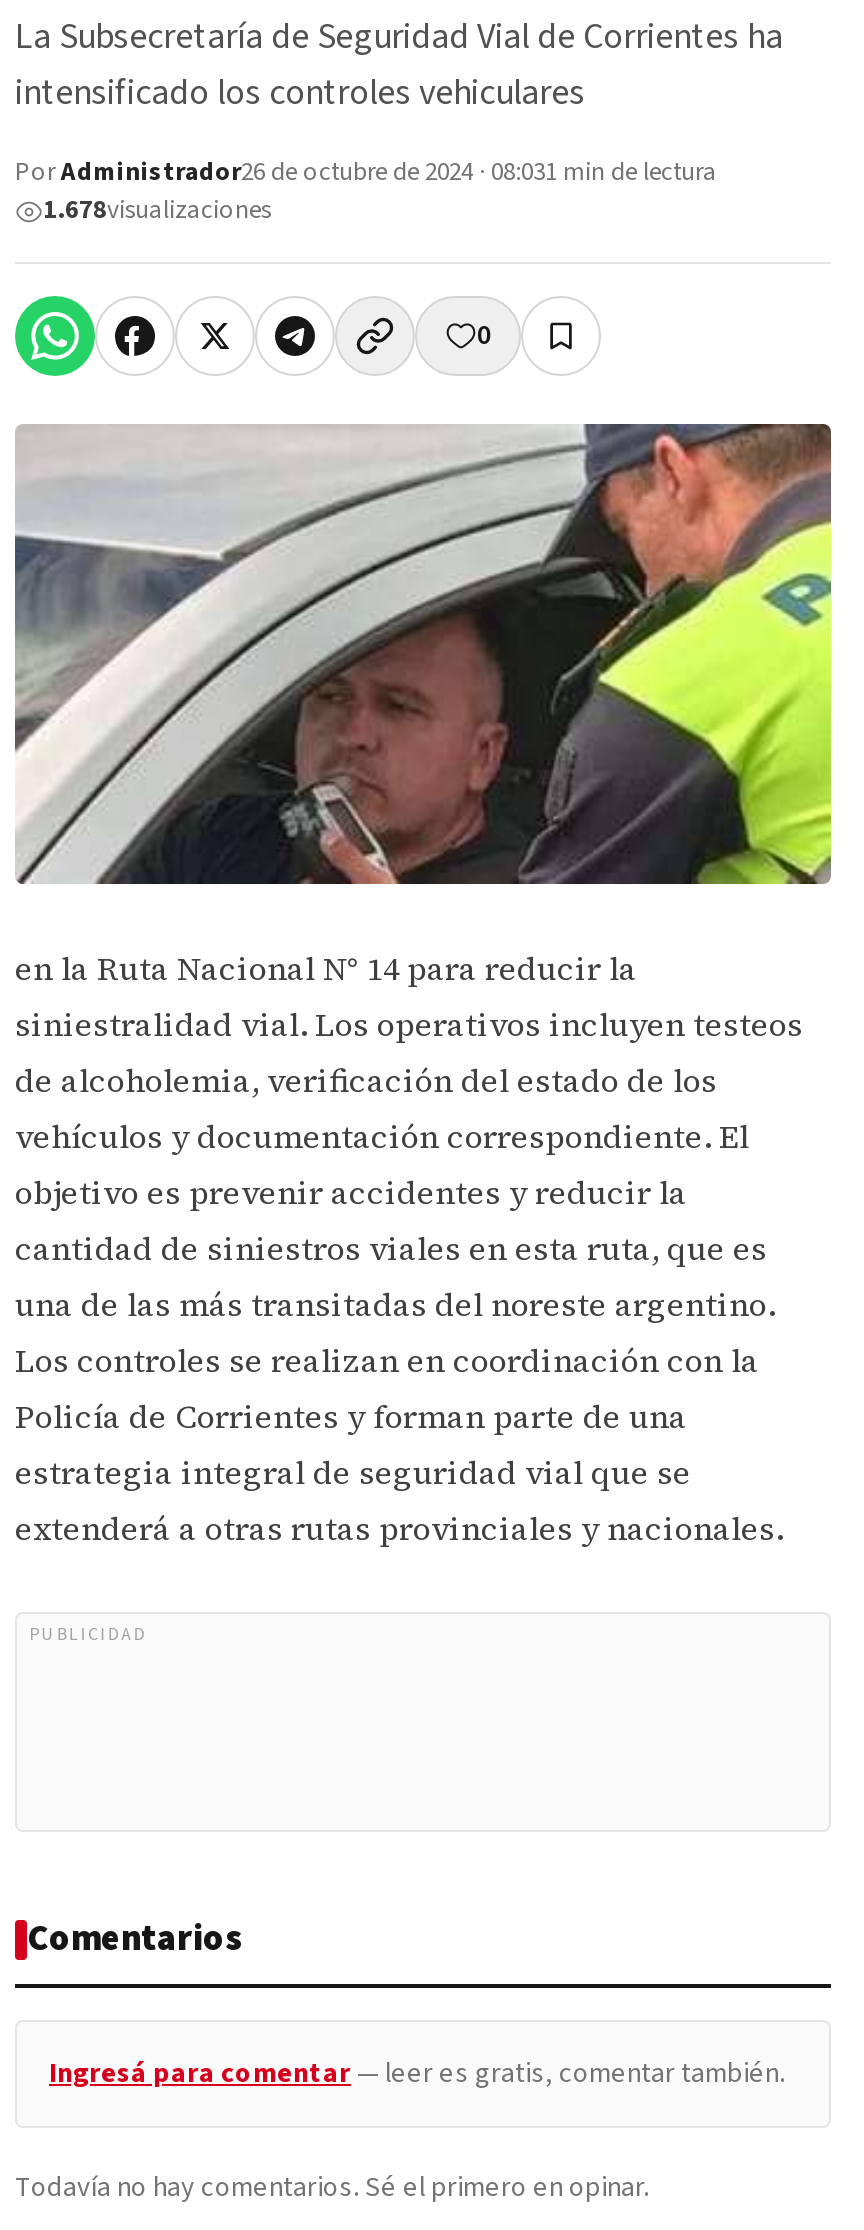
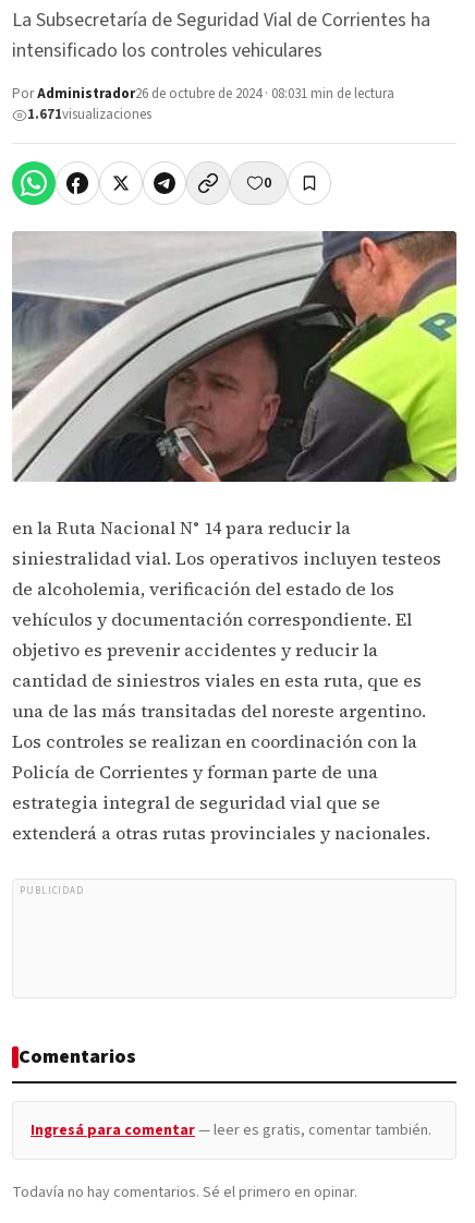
- 1.678visualizaciones
+ 1.671visualizaciones
